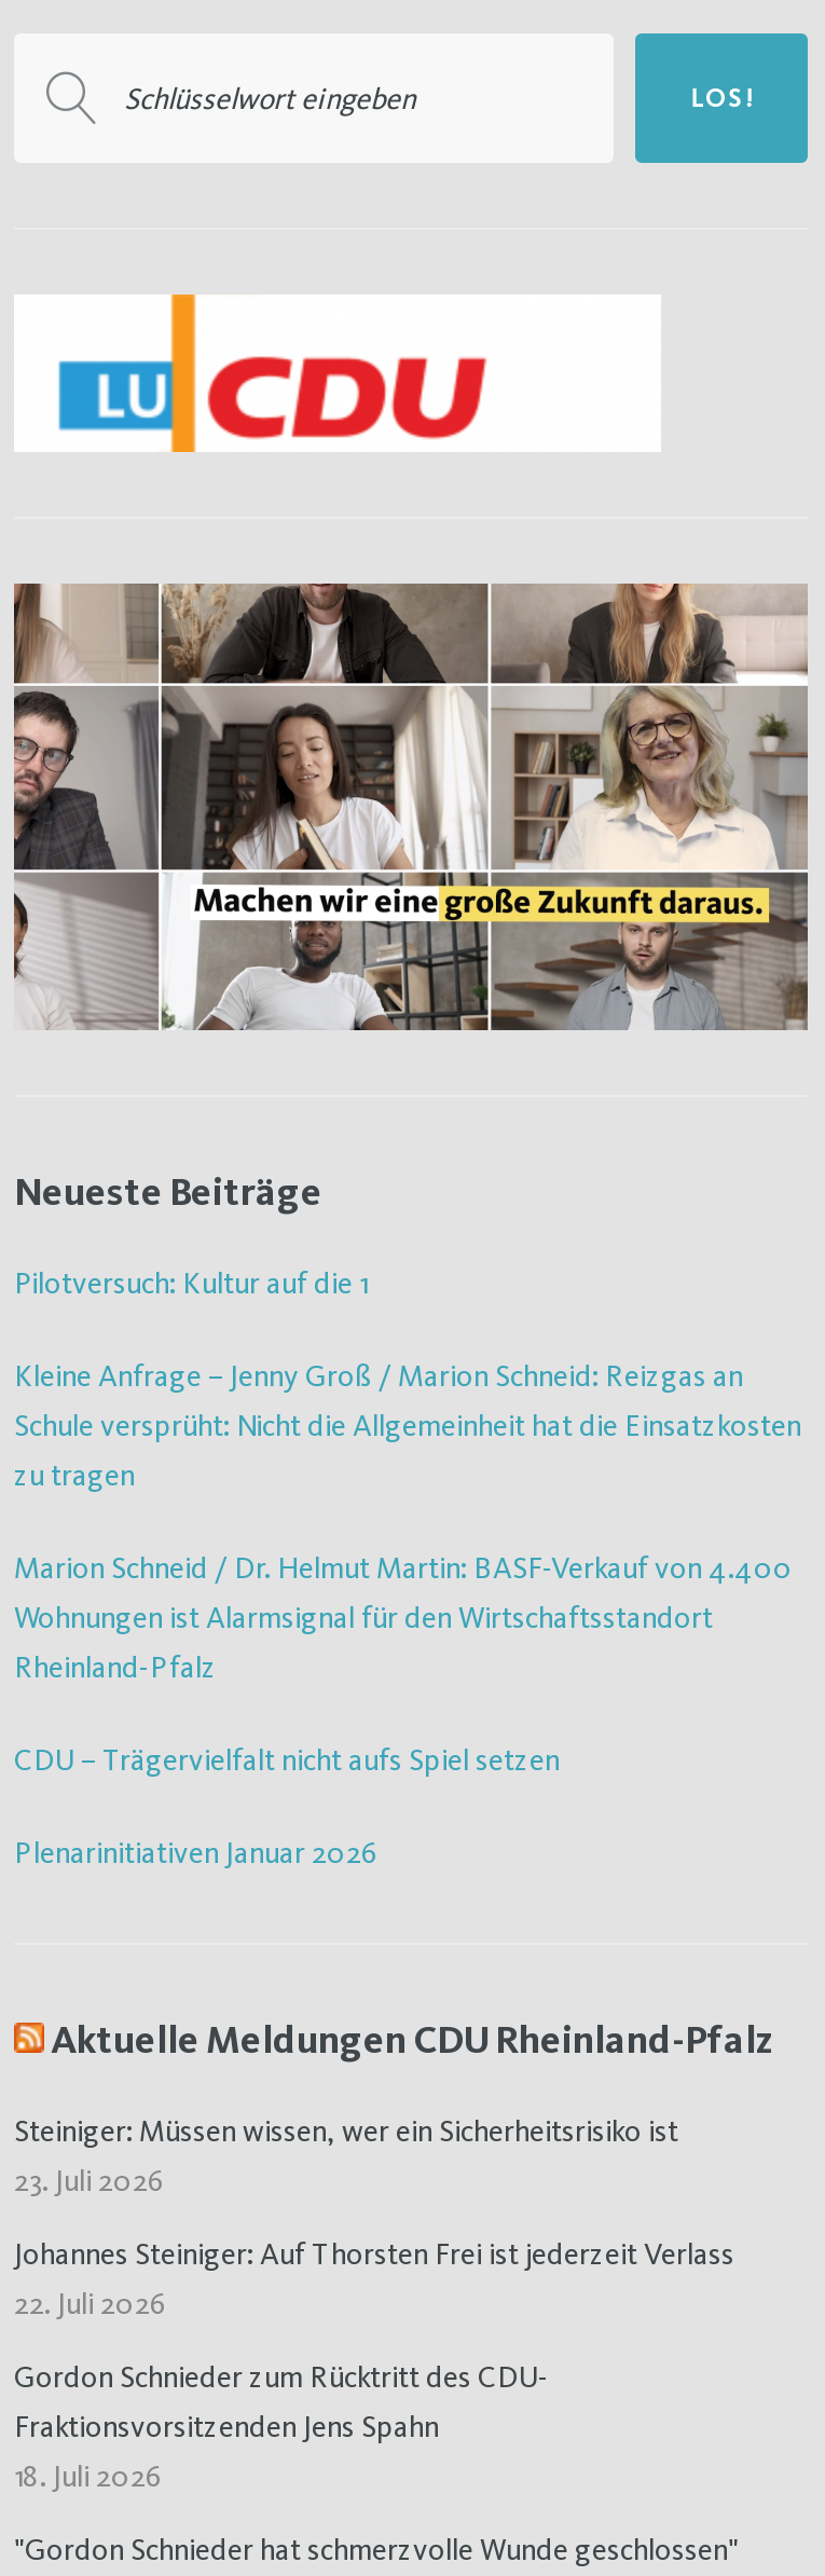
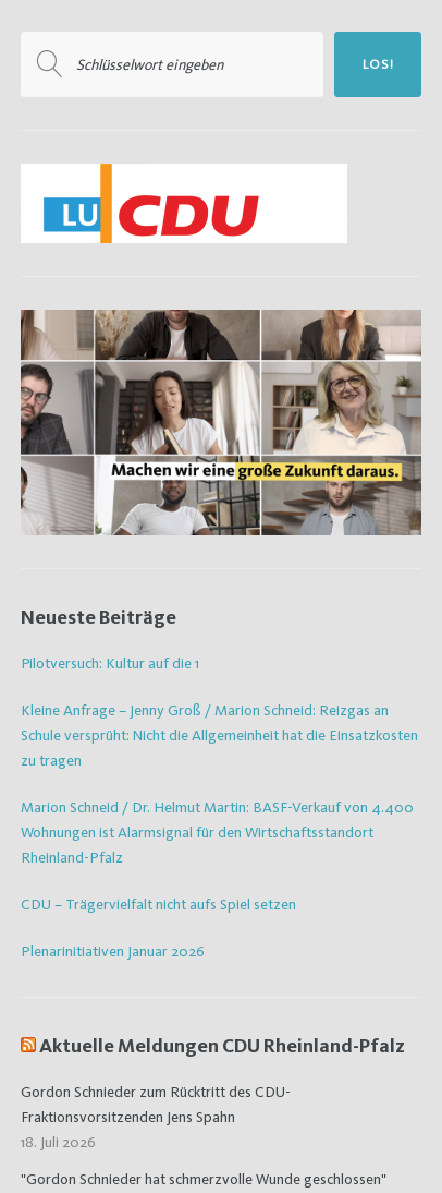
- Steiniger: Müssen wissen, wer ein Sicherheitsrisiko ist
- 23. Juli 2026
- Johannes Steiniger: Auf Thorsten Frei ist jederzeit Verlass
- 22. Juli 2026
